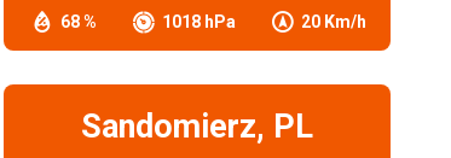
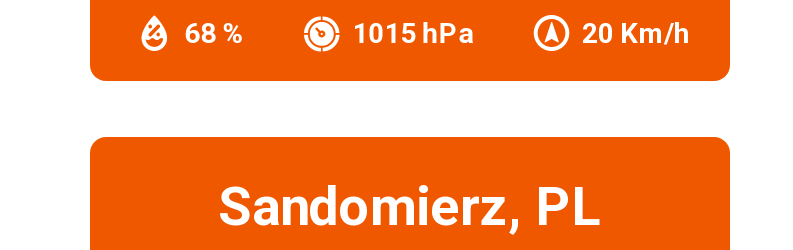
- 1018 hPa
+ 1015 hPa
